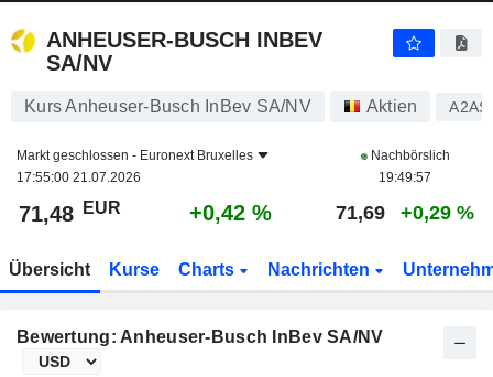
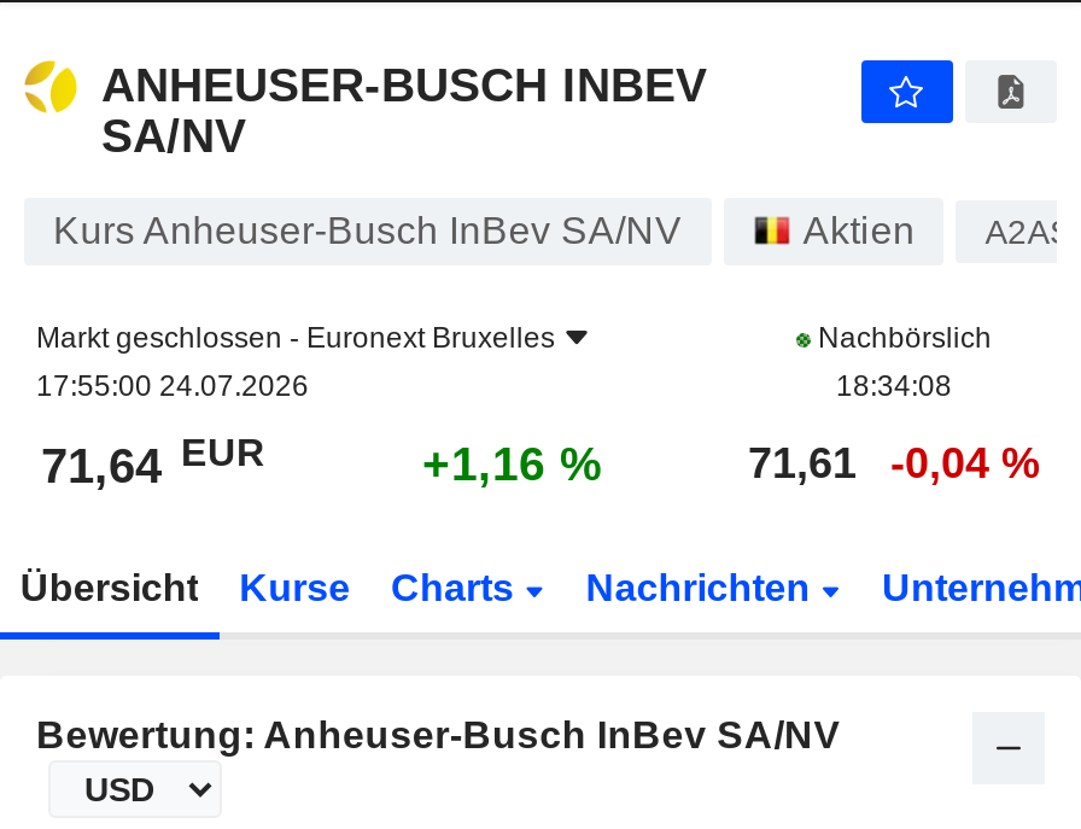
- 17:55:00 21.07.2026
+ 17:55:00 24.07.2026

- 19:49:57
+ 18:34:08

- 71,48 EUR
+ 71,64 EUR

- +0,42 %
+ +1,16 %

- 71,69
+ 71,61

- +0,29 %
+ -0,04 %
